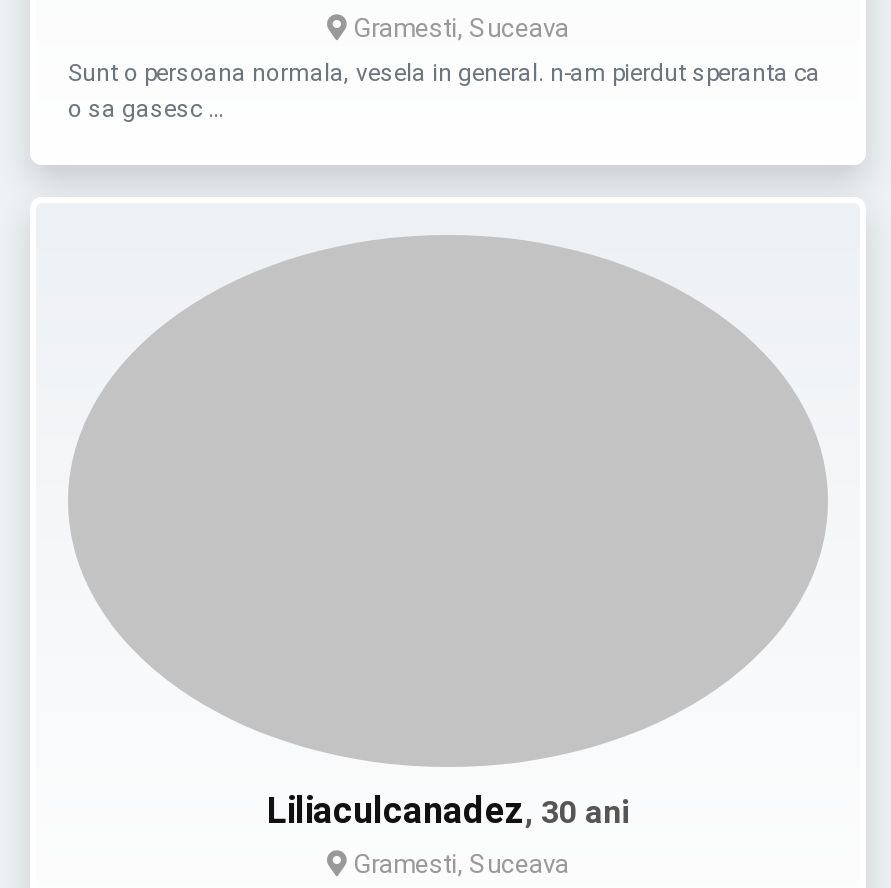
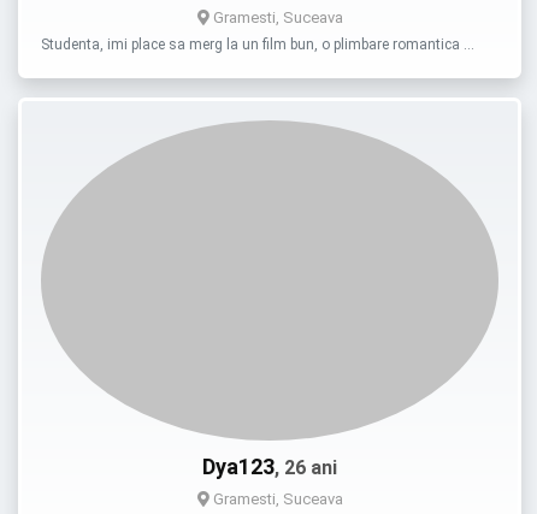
- Sunt o persoana normala, vesela in general. n-am pierdut speranta ca
- o sa gasesc …
+ Studenta, imi place sa merg la un film bun, o plimbare romantica …

- Liliaculcanadez, 30 ani
+ Dya123, 26 ani
